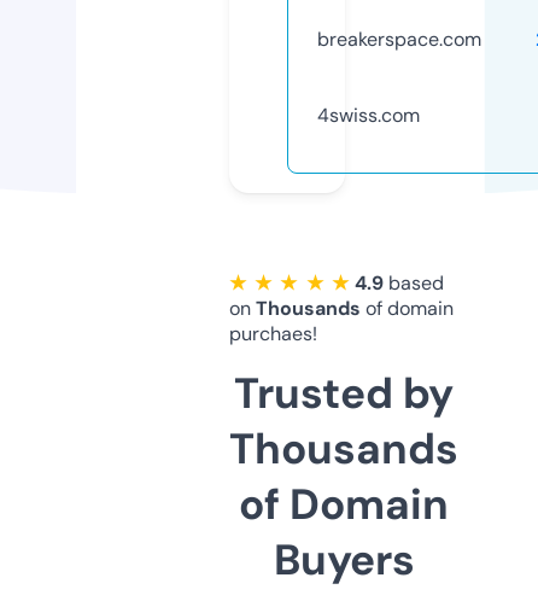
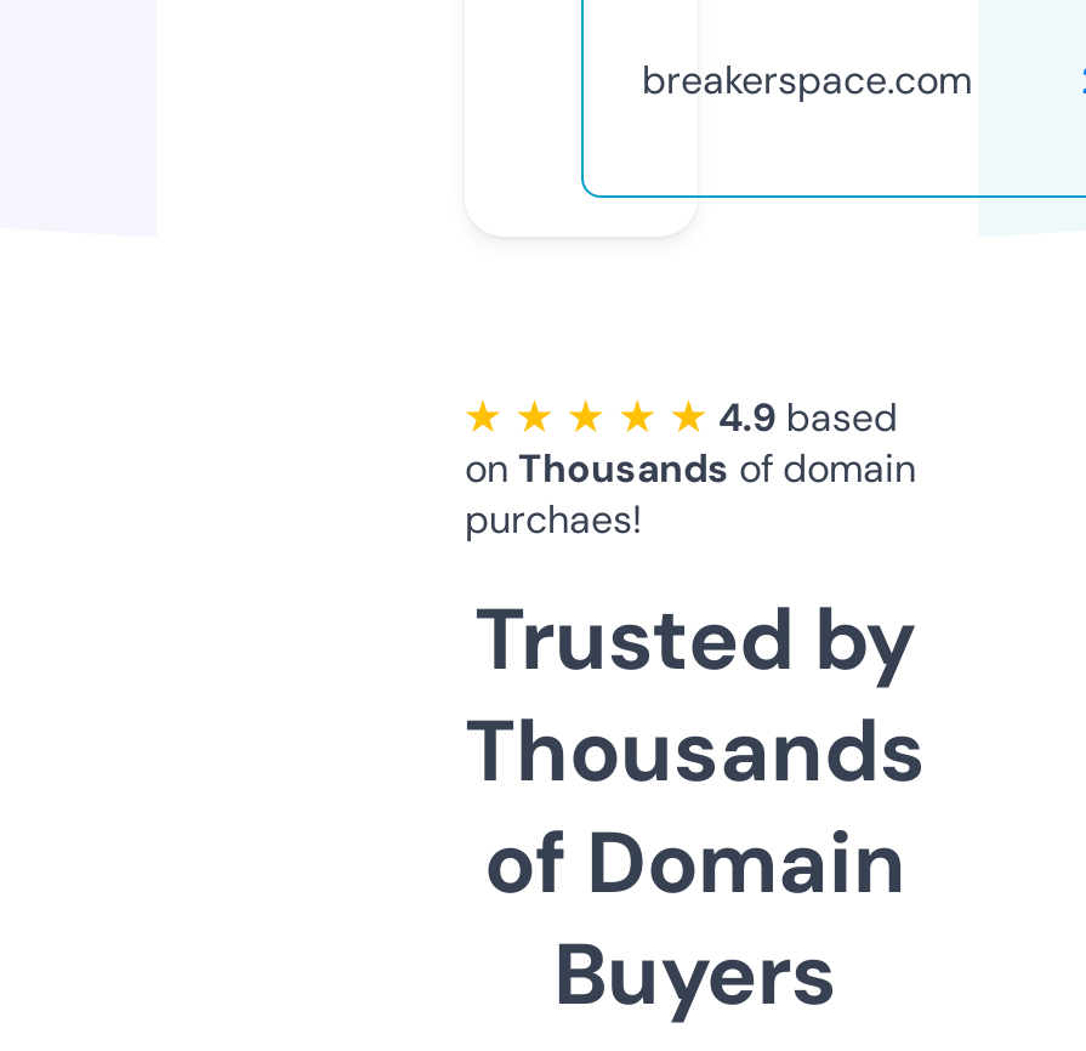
- 4swiss.com
